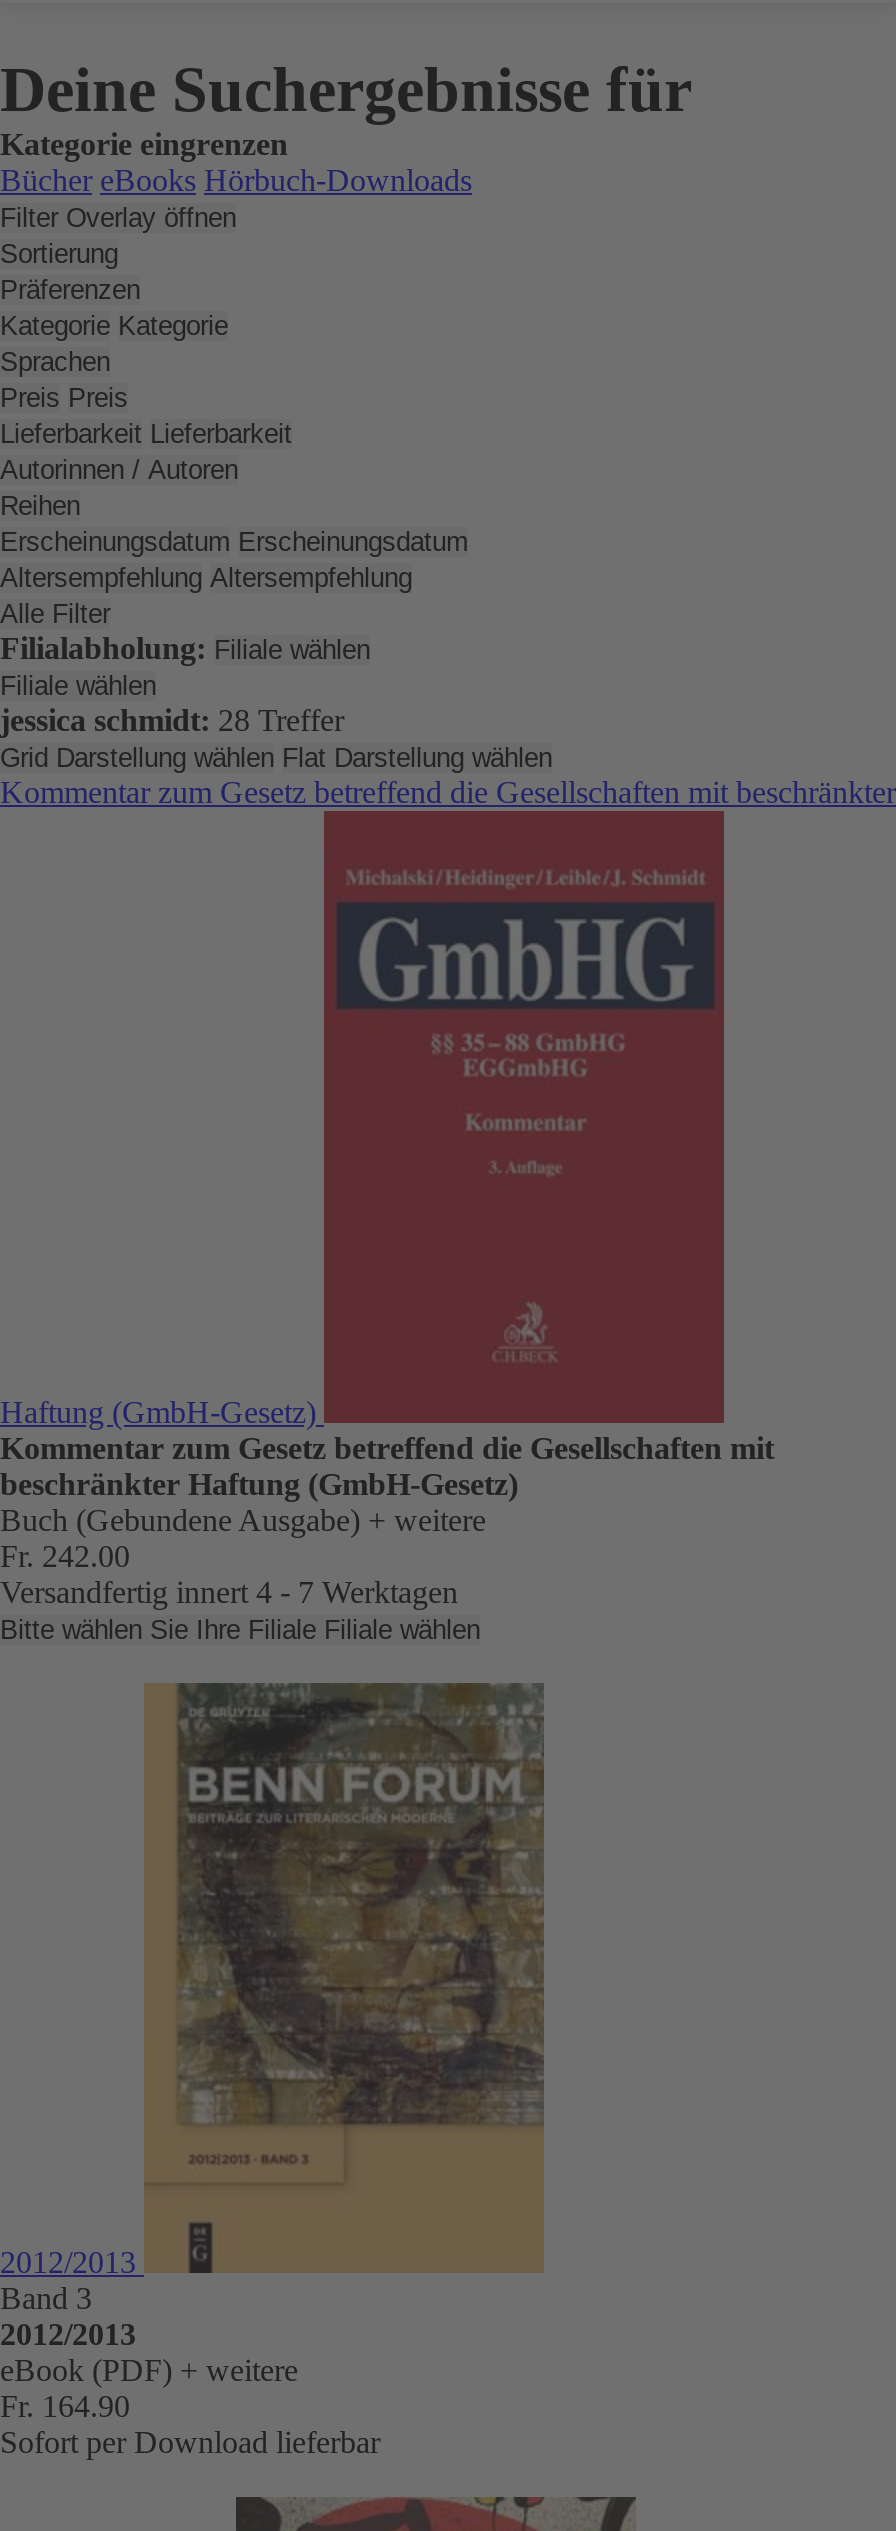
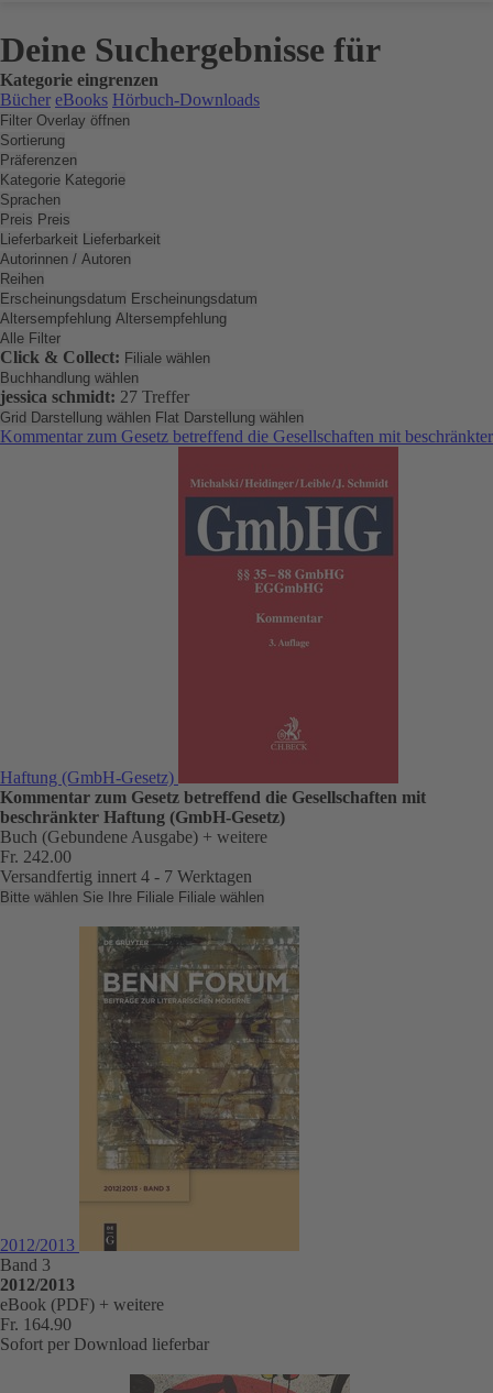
- Filialabholung: Filiale wählen
- Filiale wählen
- jessica schmidt: 28 Treffer
+ Click & Collect: Filiale wählen
+ Buchhandlung wählen
+ jessica schmidt: 27 Treffer
